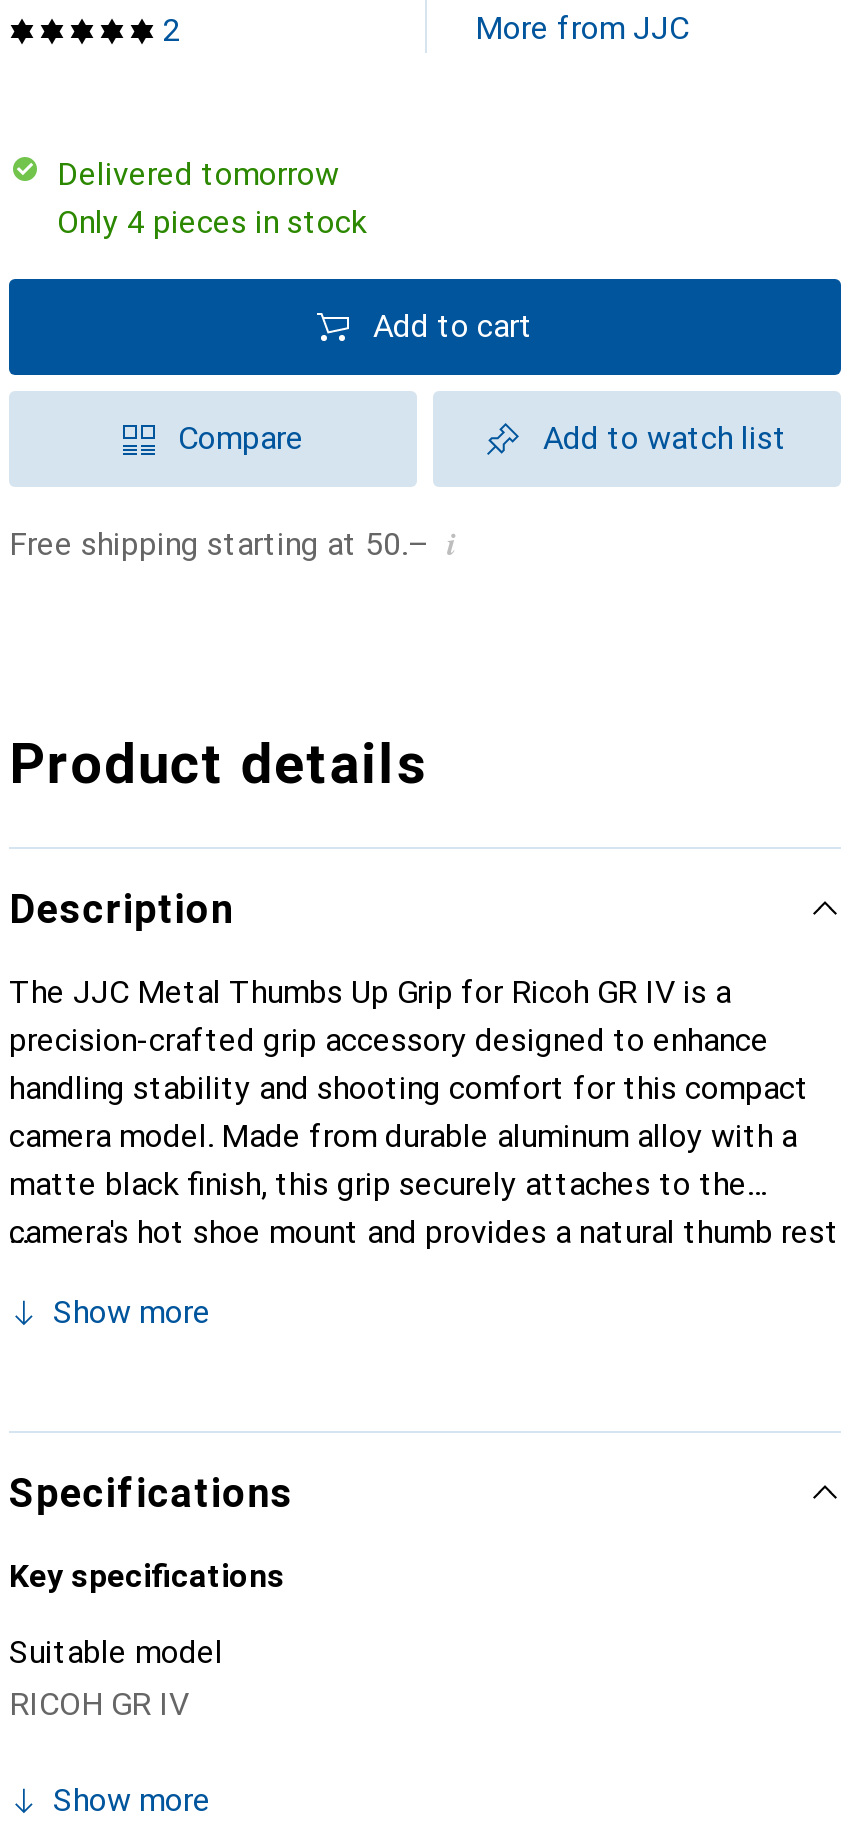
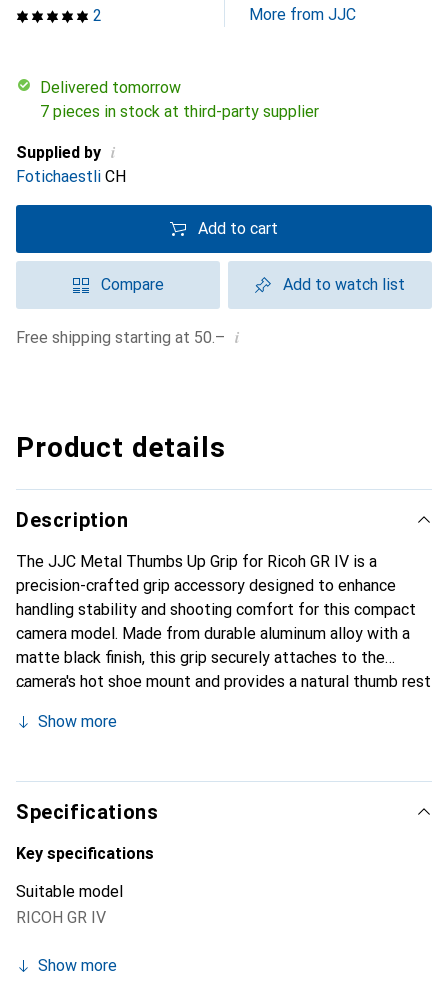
- Only 4 pieces in stock
+ 7 pieces in stock at third-party supplier
+ Supplied by i
+ Fotichaestli CH
